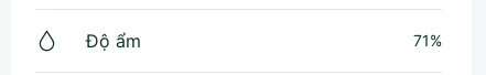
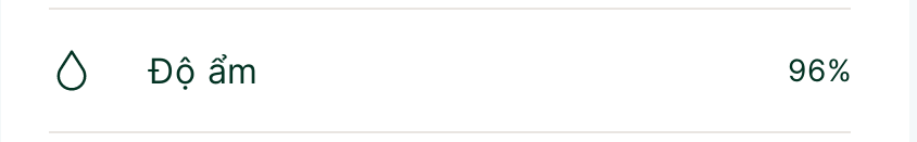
- 71%
+ 96%
